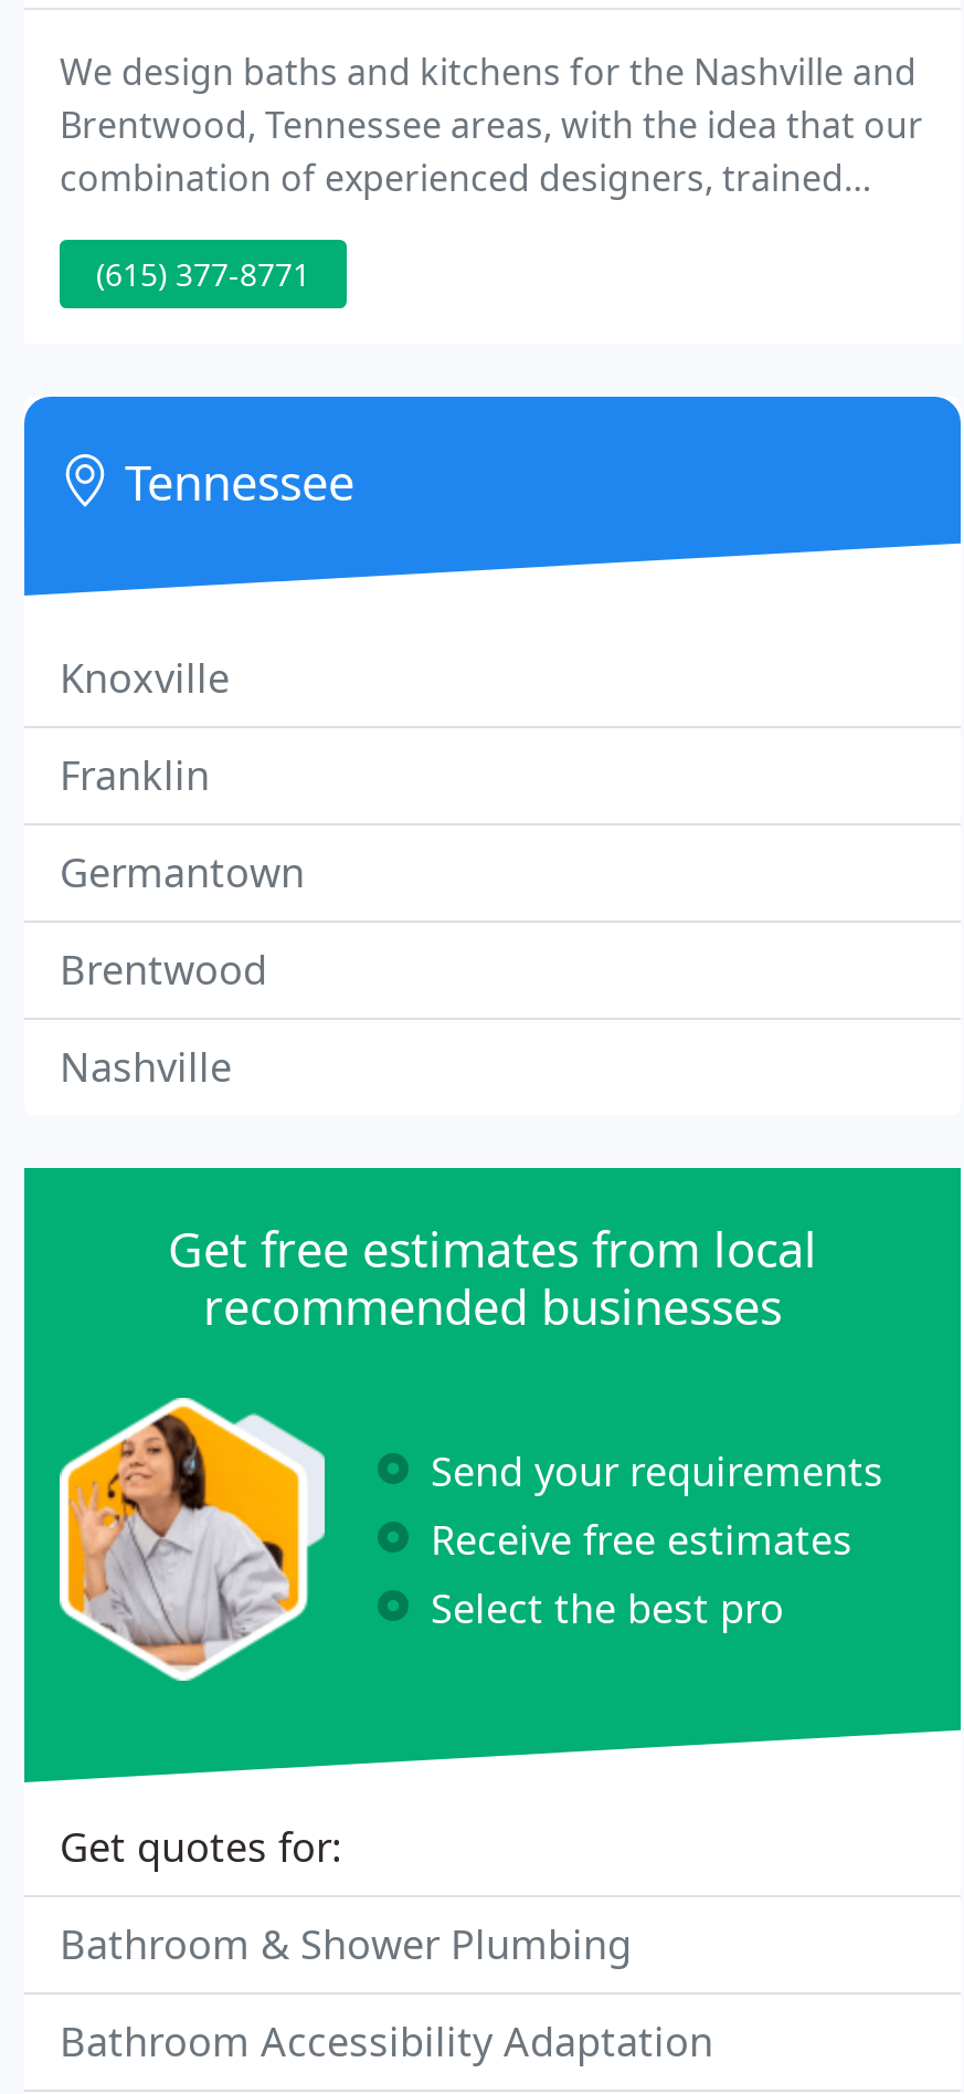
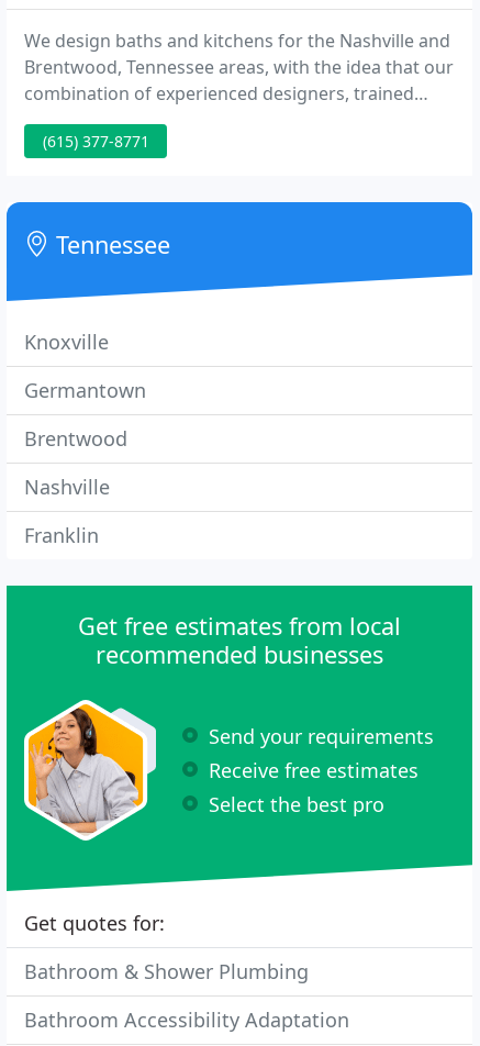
moved down: Franklin

moved up: Germantown | Brentwood | Nashville
